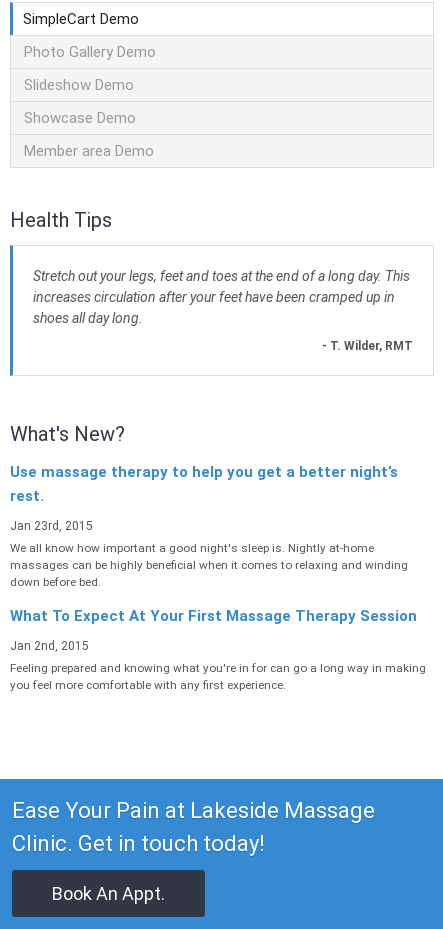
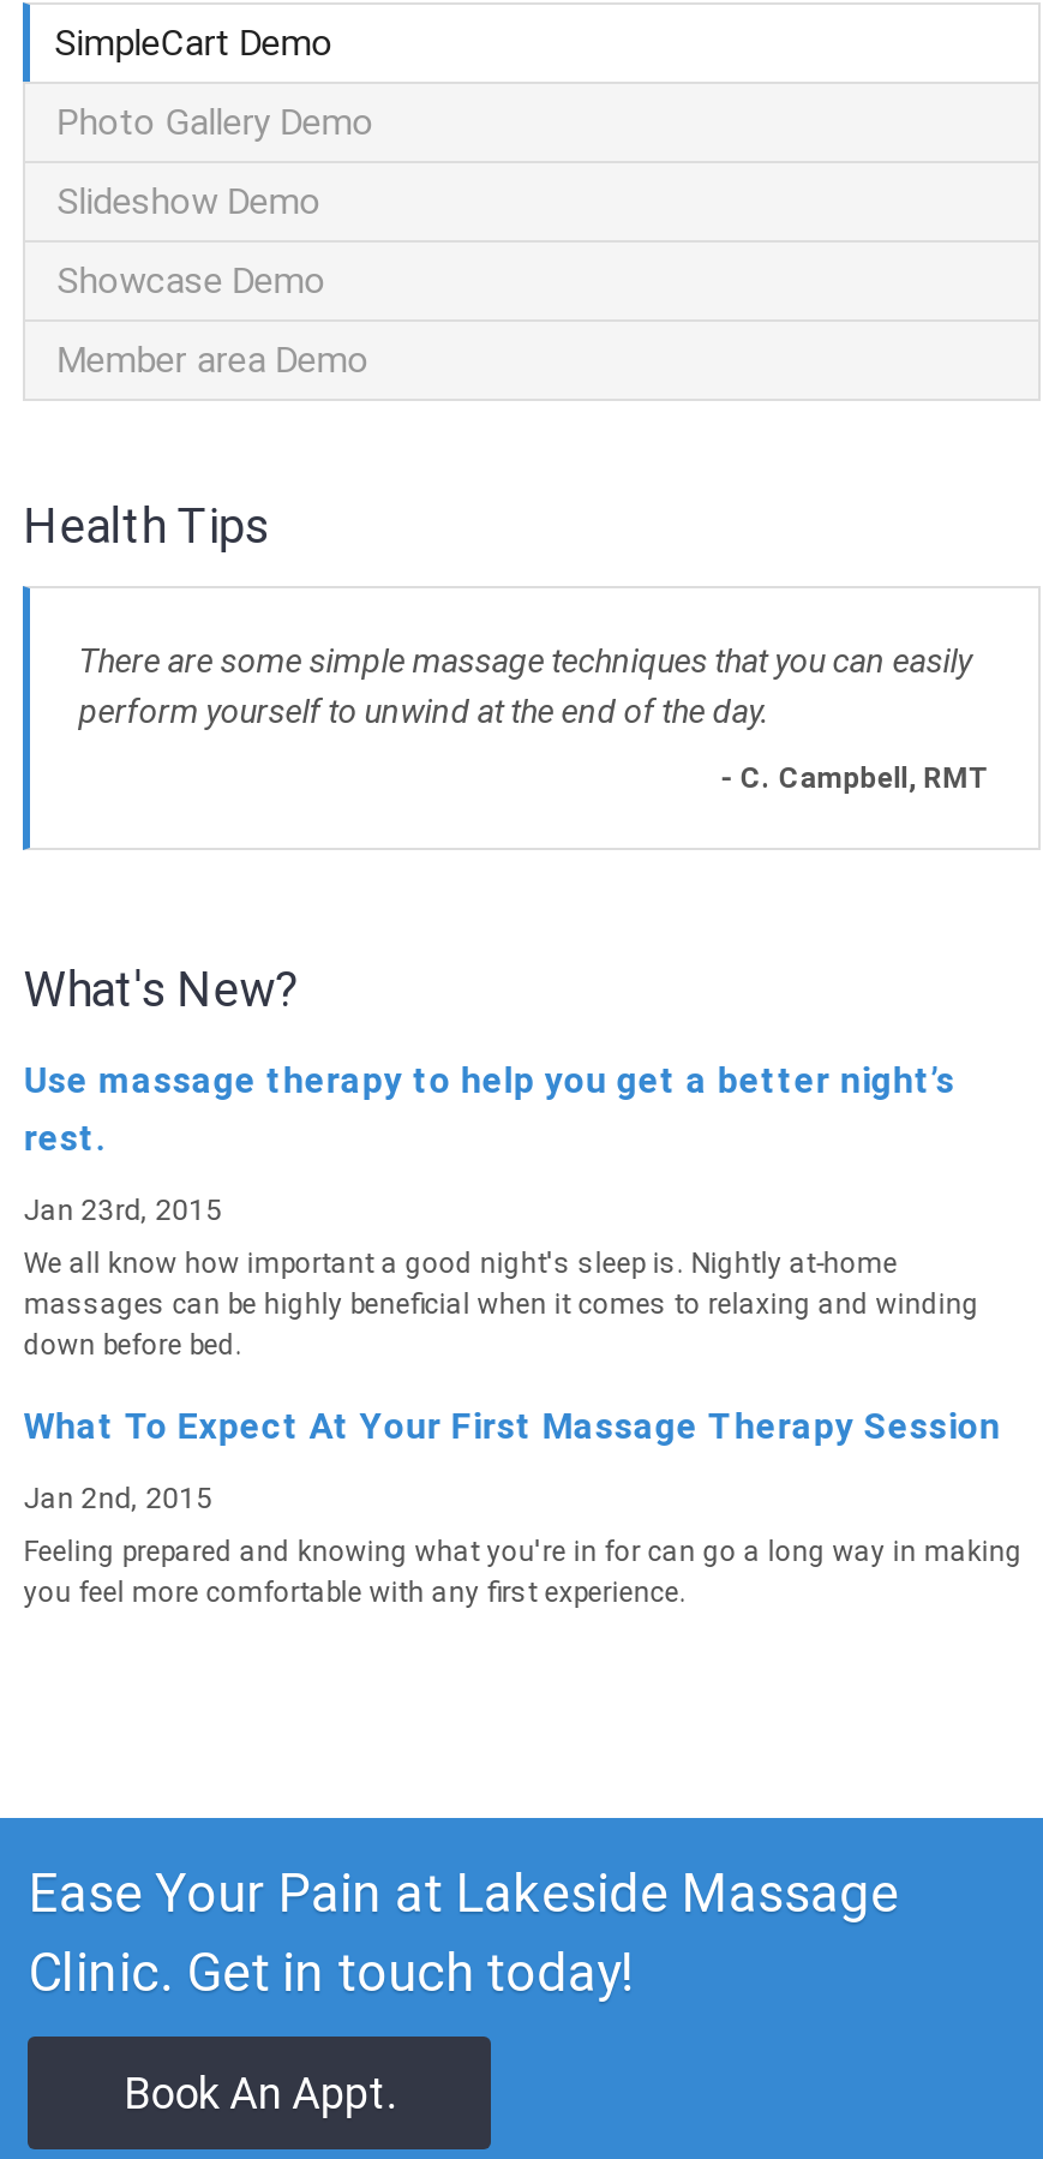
- Stretch out your legs, feet and toes at the end of a long day. This
- increases circulation after your feet have been cramped up in
- shoes all day long.
+ There are some simple massage techniques that you can easily
+ perform yourself to unwind at the end of the day.

- - T. Wilder, RMT
+ - C. Campbell, RMT
